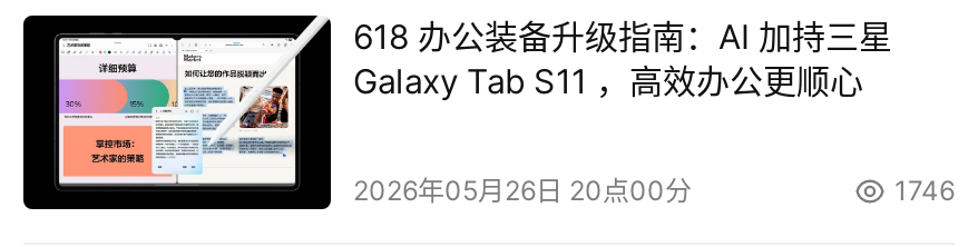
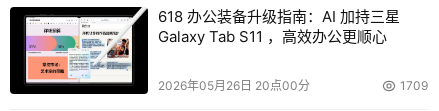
- 1746
+ 1709
